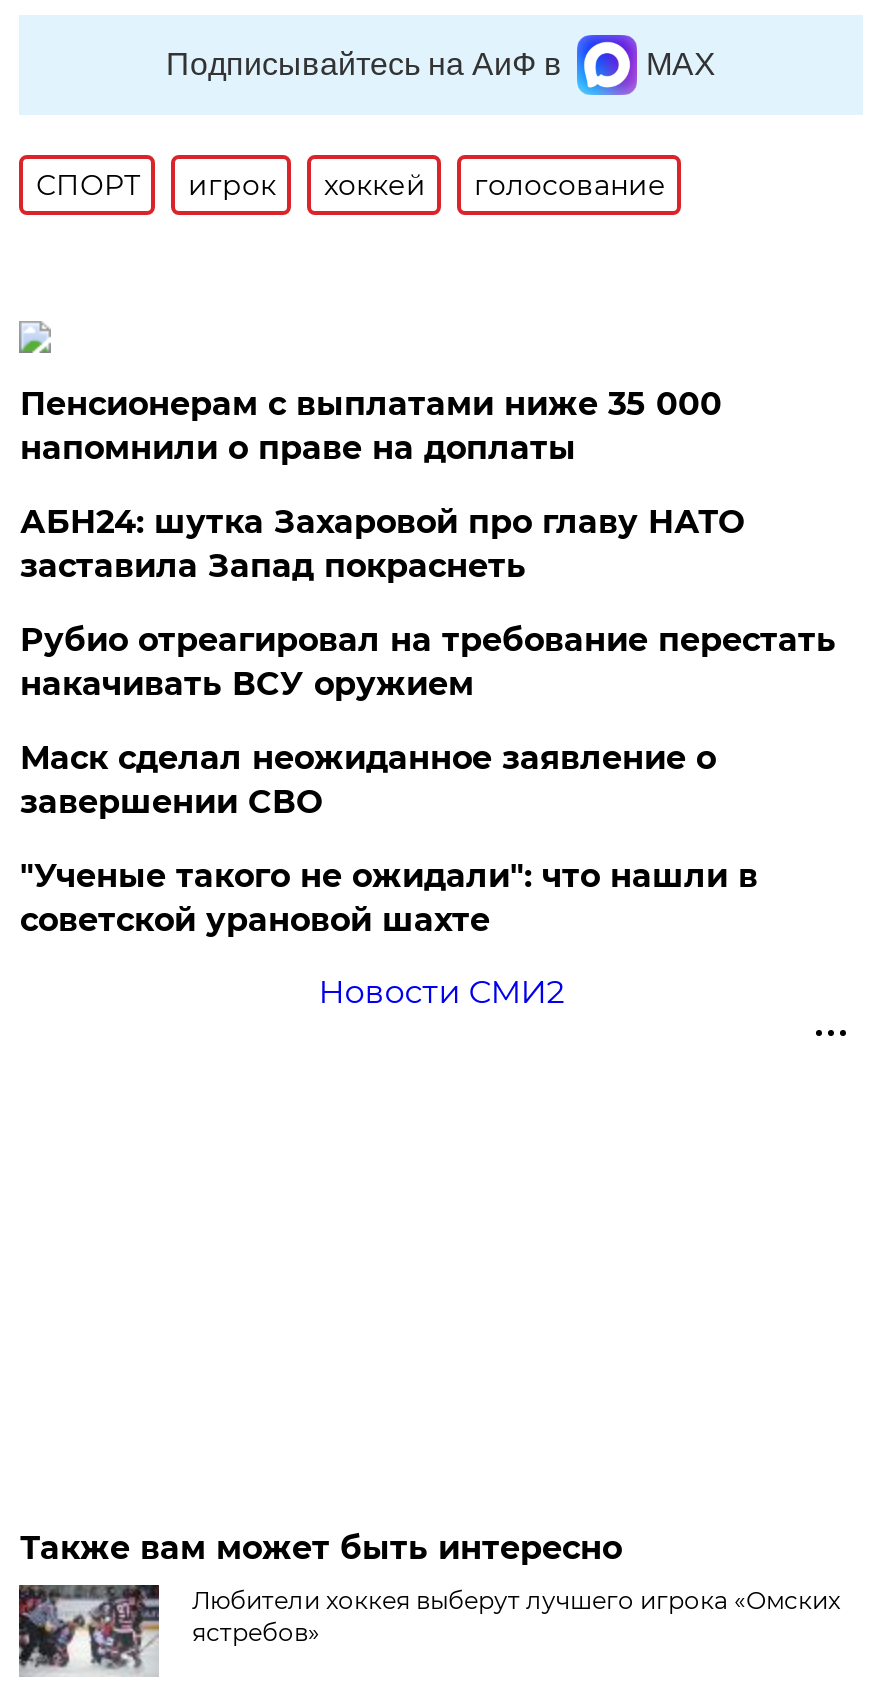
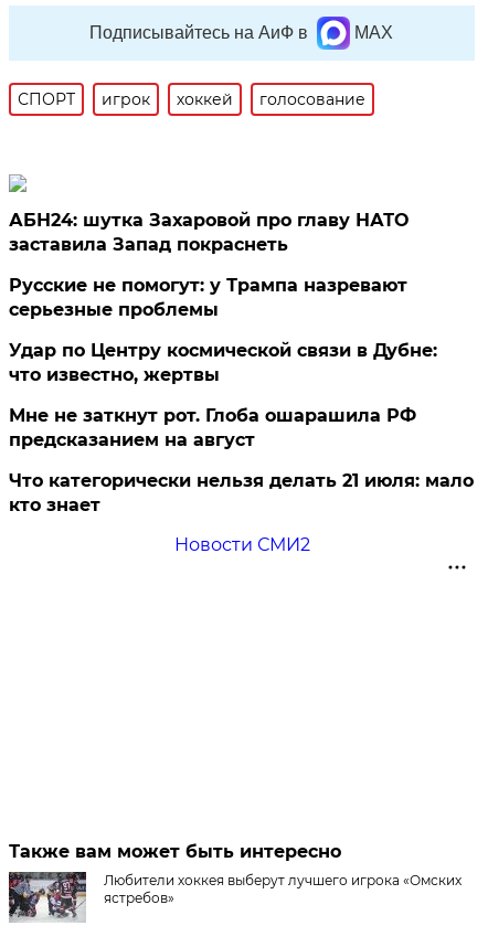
- Пенсионерам с выплатами ниже 35 000
- напомнили о праве на доплаты

moved up: АБН24: шутка Захаровой про главу НАТО | заставила Запад покраснеть

- Рубио отреагировал на требование перестать
- накачивать ВСУ оружием
- Маск сделал неожиданное заявление о
- завершении СВО
- "Ученые такого не ожидали": что нашли в
- советской урановой шахте
+ Русские не помогут: у Трампа назревают
+ серьезные проблемы
+ Удар по Центру космической связи в Дубне:
+ что известно, жертвы
+ Мне не заткнут рот. Глоба ошарашила РФ
+ предсказанием на август
+ Что категорически нельзя делать 21 июля: мало
+ кто знает
